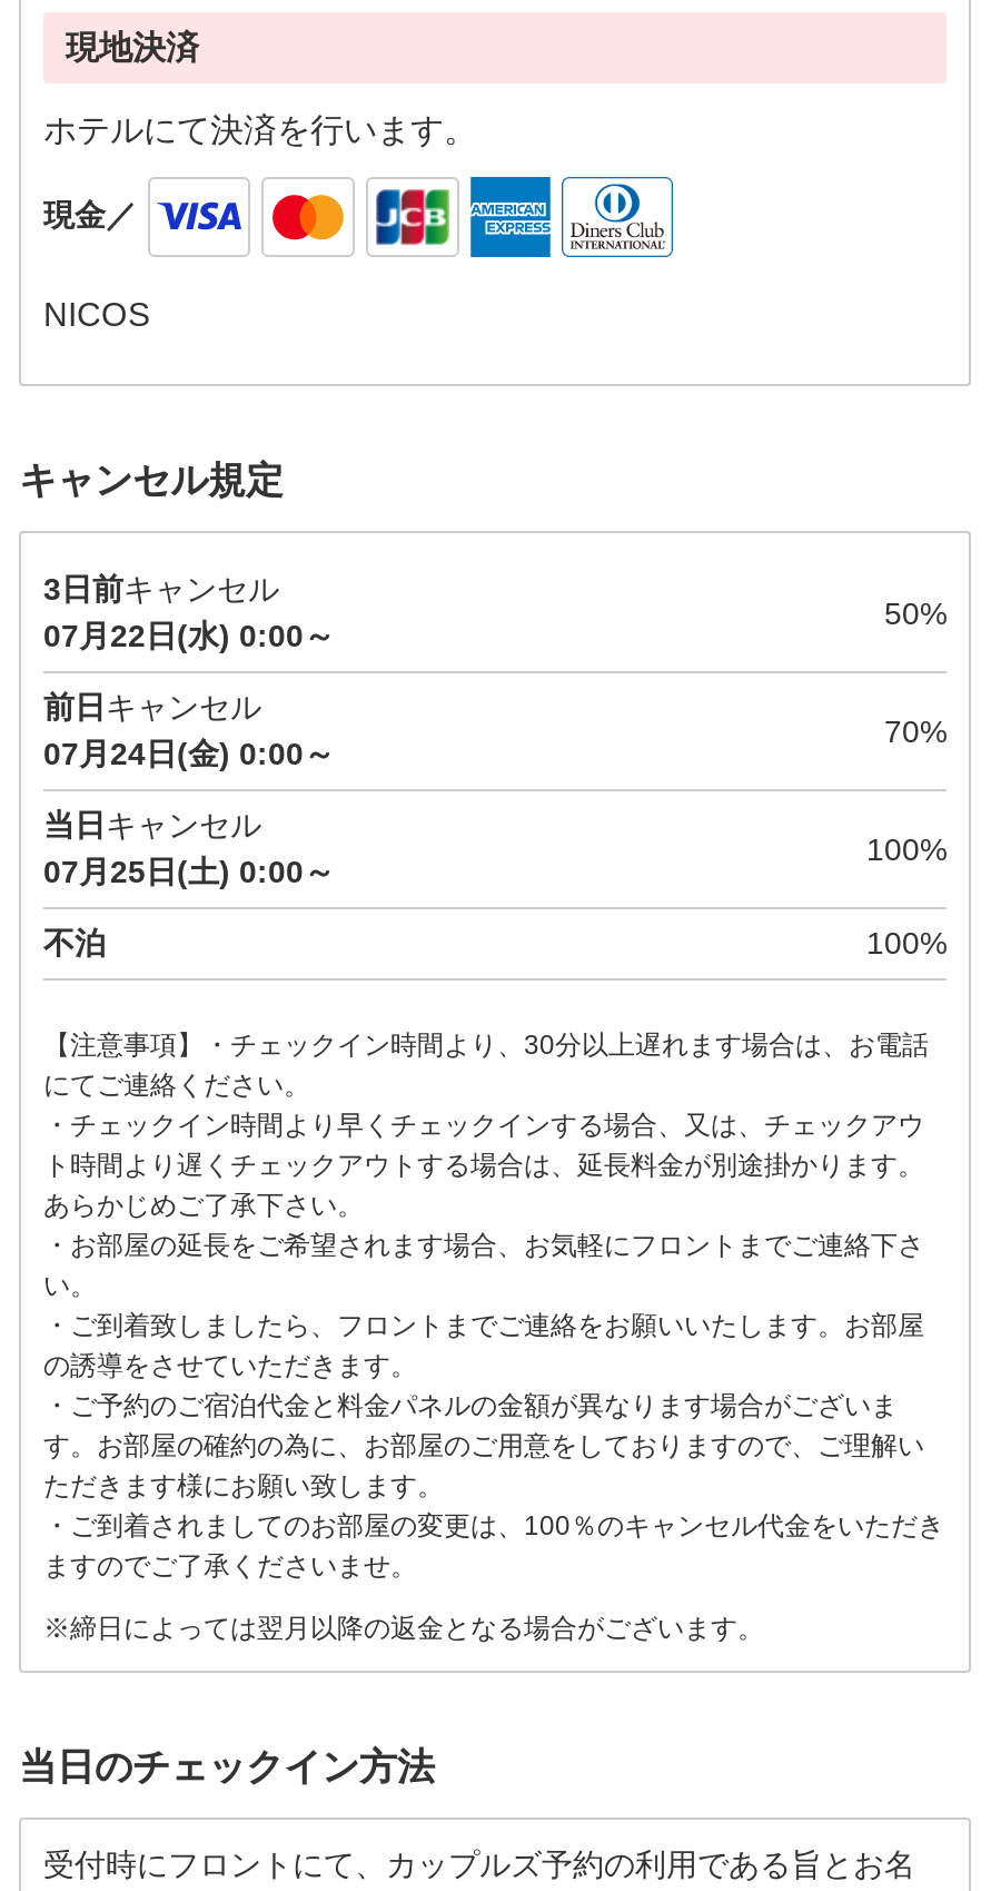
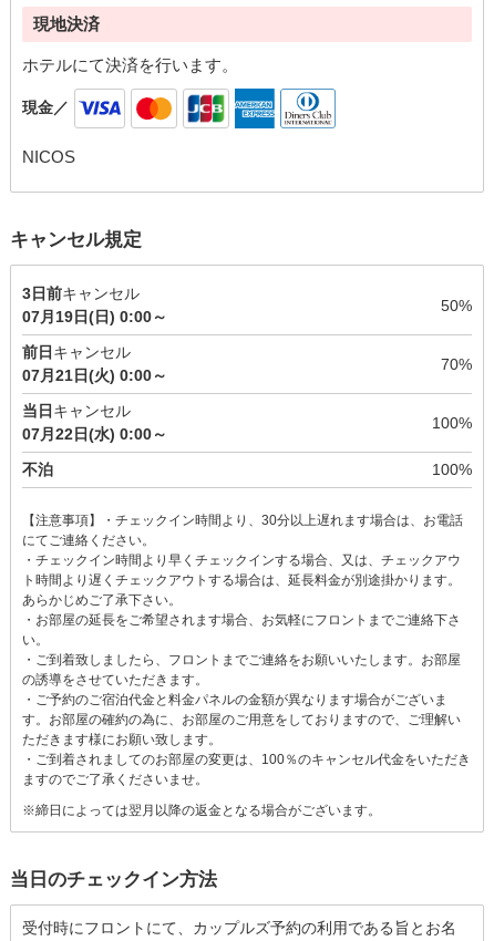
- 07月22日(水) 0:00～
+ 07月19日(日) 0:00～

- 07月24日(金) 0:00～
+ 07月21日(火) 0:00～

- 07月25日(土) 0:00～
+ 07月22日(水) 0:00～
